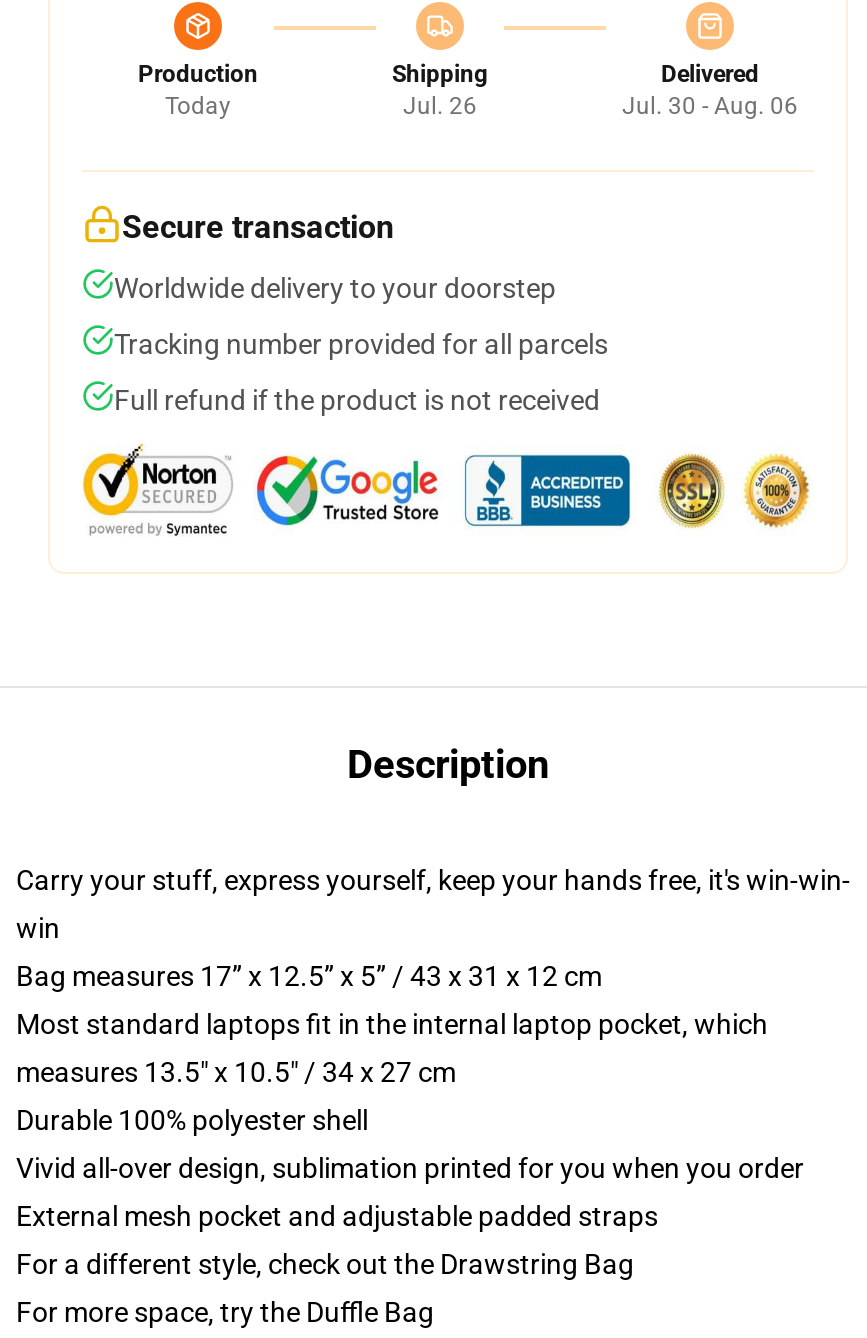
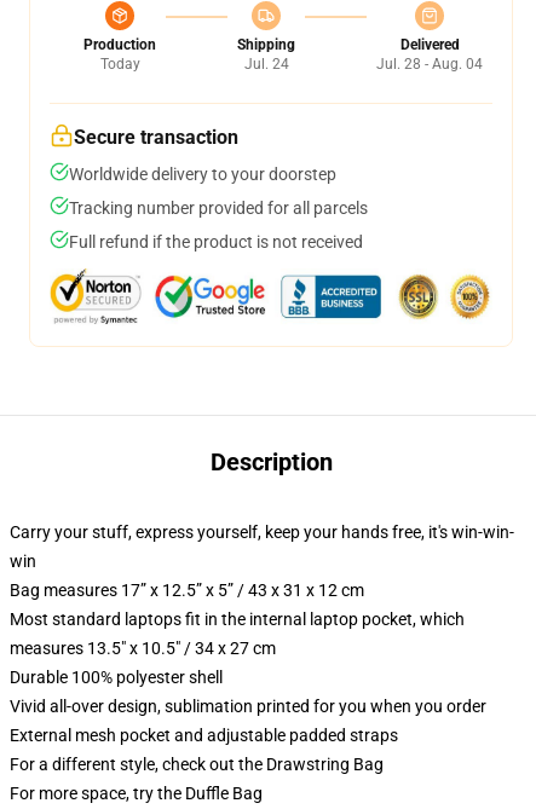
- Jul. 26
+ Jul. 24

- Jul. 30 - Aug. 06
+ Jul. 28 - Aug. 04
